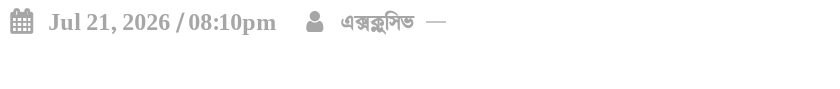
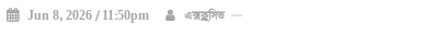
- Jul 21, 2026 / 08:10pm
+ Jun 8, 2026 / 11:50pm
